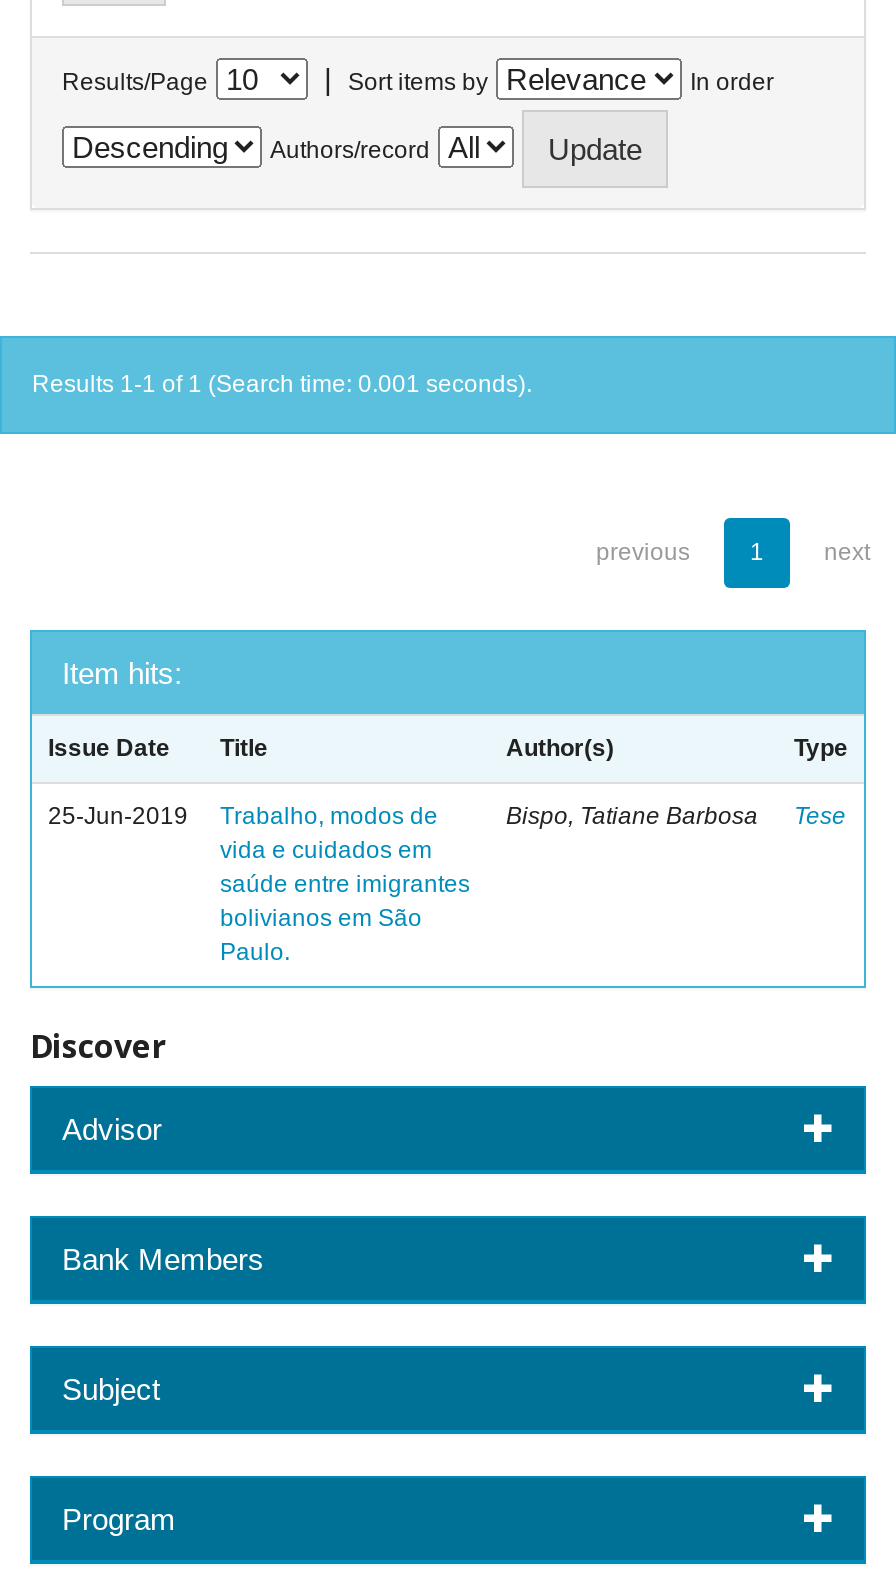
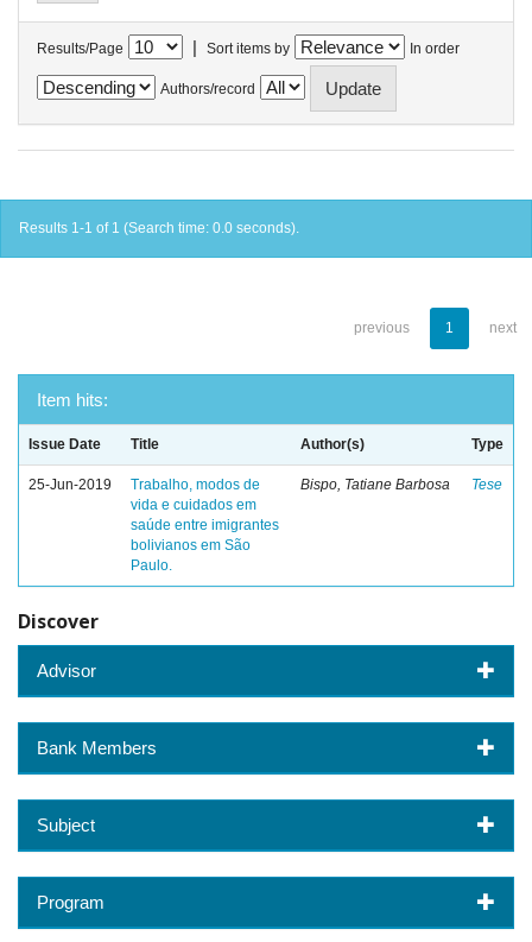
- Results 1-1 of 1 (Search time: 0.001 seconds).
+ Results 1-1 of 1 (Search time: 0.0 seconds).
